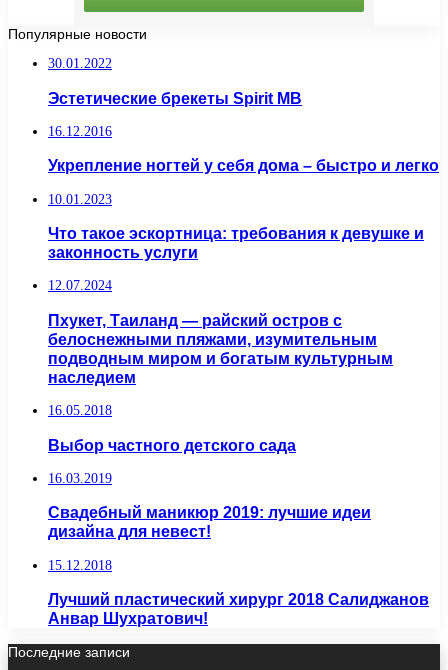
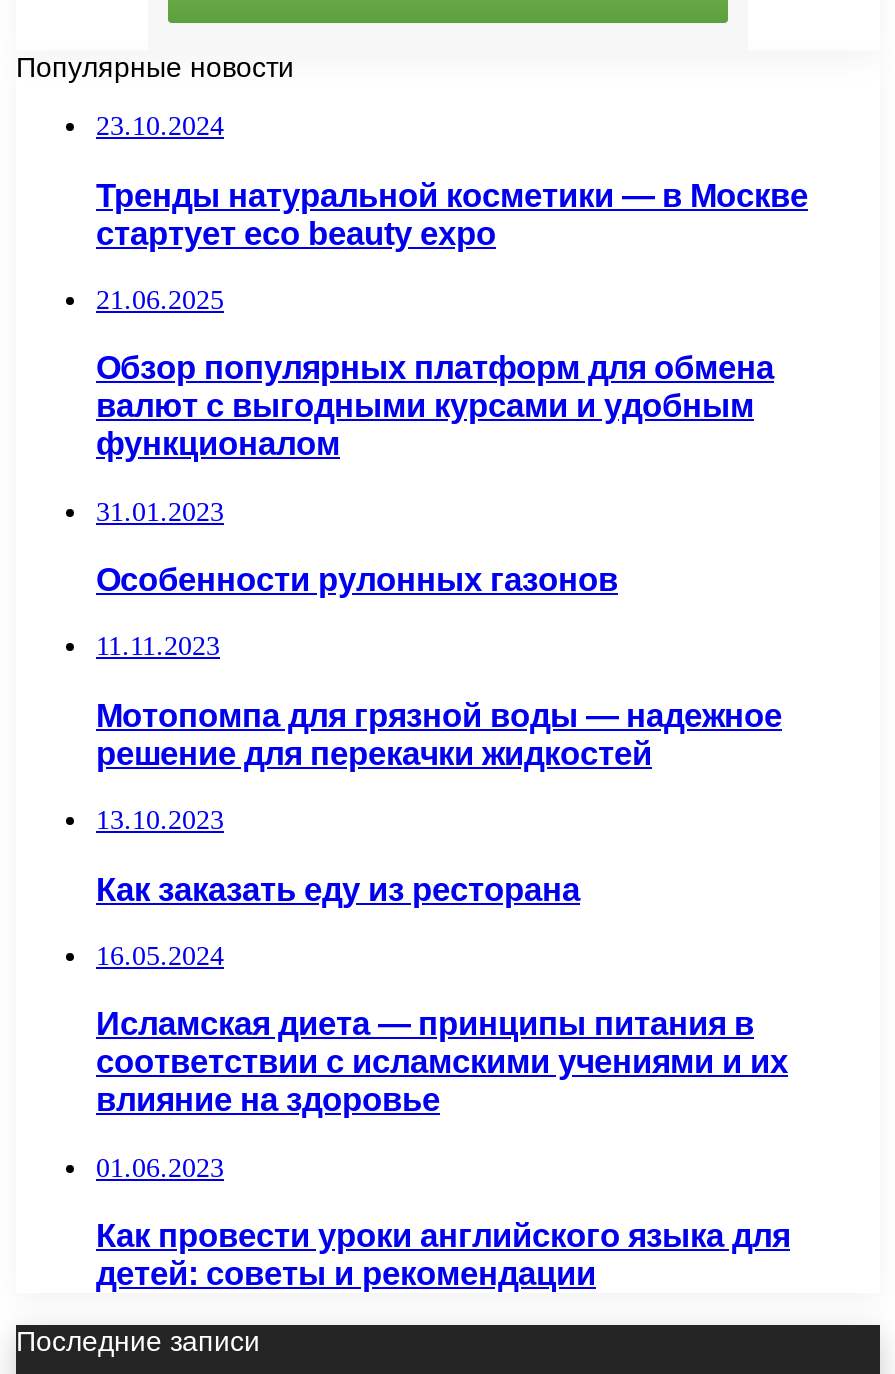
- 30.01.2022
+ 23.10.2024

- Эстетические брекеты Spirit MB
+ Тренды натуральной косметики — в Москве
+ стартует eco beauty expo

- 16.12.2016
+ 21.06.2025

- Укрепление ногтей у себя дома – быстро и легко
+ Обзор популярных платформ для обмена
+ валют с выгодными курсами и удобным
+ функционалом

- 10.01.2023
+ 31.01.2023

- Что такое эскортница: требования к девушке и
- законность услуги
+ Особенности рулонных газонов

- 12.07.2024
+ 11.11.2023

- Пхукет, Таиланд — райский остров с
- белоснежными пляжами, изумительным
- подводным миром и богатым культурным
- наследием
+ Мотопомпа для грязной воды — надежное
+ решение для перекачки жидкостей

- 16.05.2018
+ 13.10.2023

- Выбор частного детского сада
+ Как заказать еду из ресторана

- 16.03.2019
+ 16.05.2024

- Свадебный маникюр 2019: лучшие идеи
- дизайна для невест!
+ Исламская диета — принципы питания в
+ соответствии с исламскими учениями и их
+ влияние на здоровье

- 15.12.2018
+ 01.06.2023

- Лучший пластический хирург 2018 Салиджанов
- Анвар Шухратович!
+ Как провести уроки английского языка для
+ детей: советы и рекомендации
